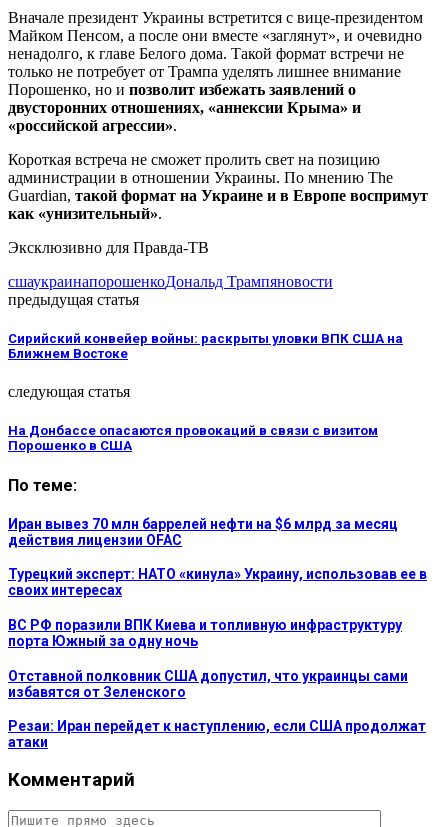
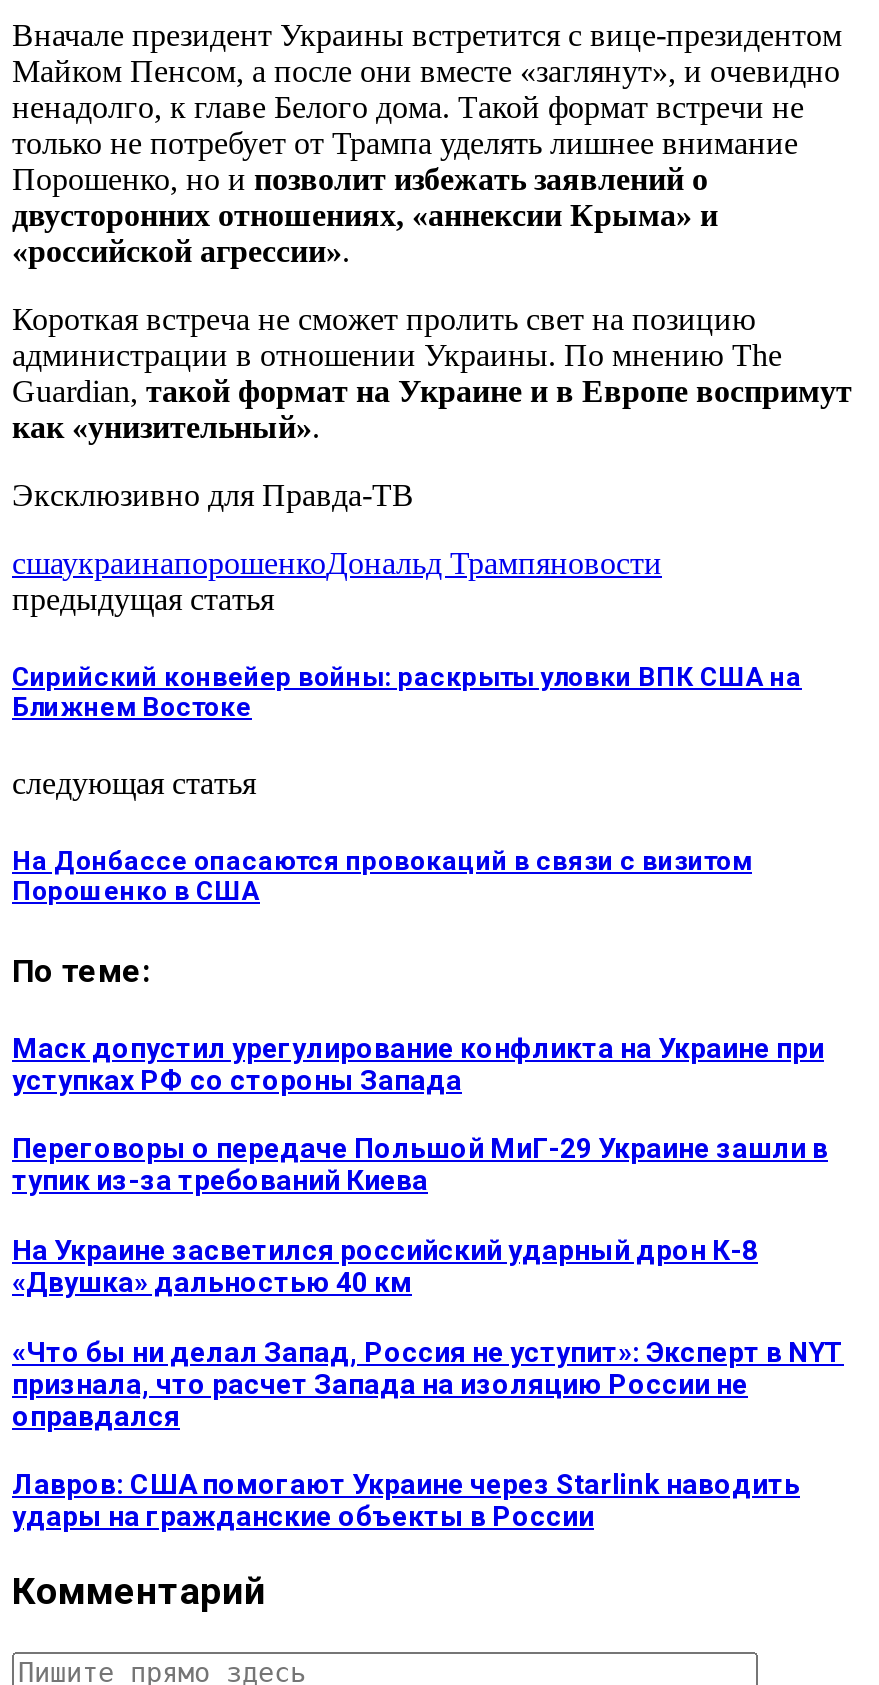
- Иран вывез 70 млн баррелей нефти на $6 млрд за месяц
- действия лицензии OFAC
+ Маск допустил урегулирование конфликта на Украине при
+ уступках РФ со стороны Запада

- Турецкий эксперт: НАТО «кинула» Украину, использовав ее в
- своих интересах
+ Переговоры о передаче Польшой МиГ-29 Украине зашли в
+ тупик из-за требований Киева

- ВС РФ поразили ВПК Киева и топливную инфраструктуру
- порта Южный за одну ночь
+ На Украине засветился российский ударный дрон К-8
+ «Двушка» дальностью 40 км

- Отставной полковник США допустил, что украинцы сами
- избавятся от Зеленского
+ «Что бы ни делал Запад, Россия не уступит»: Эксперт в NYT
+ признала, что расчет Запада на изоляцию России не
+ оправдался

- Резаи: Иран перейдет к наступлению, если США продолжат
- атаки
+ Лавров: США помогают Украине через Starlink наводить
+ удары на гражданские объекты в России
